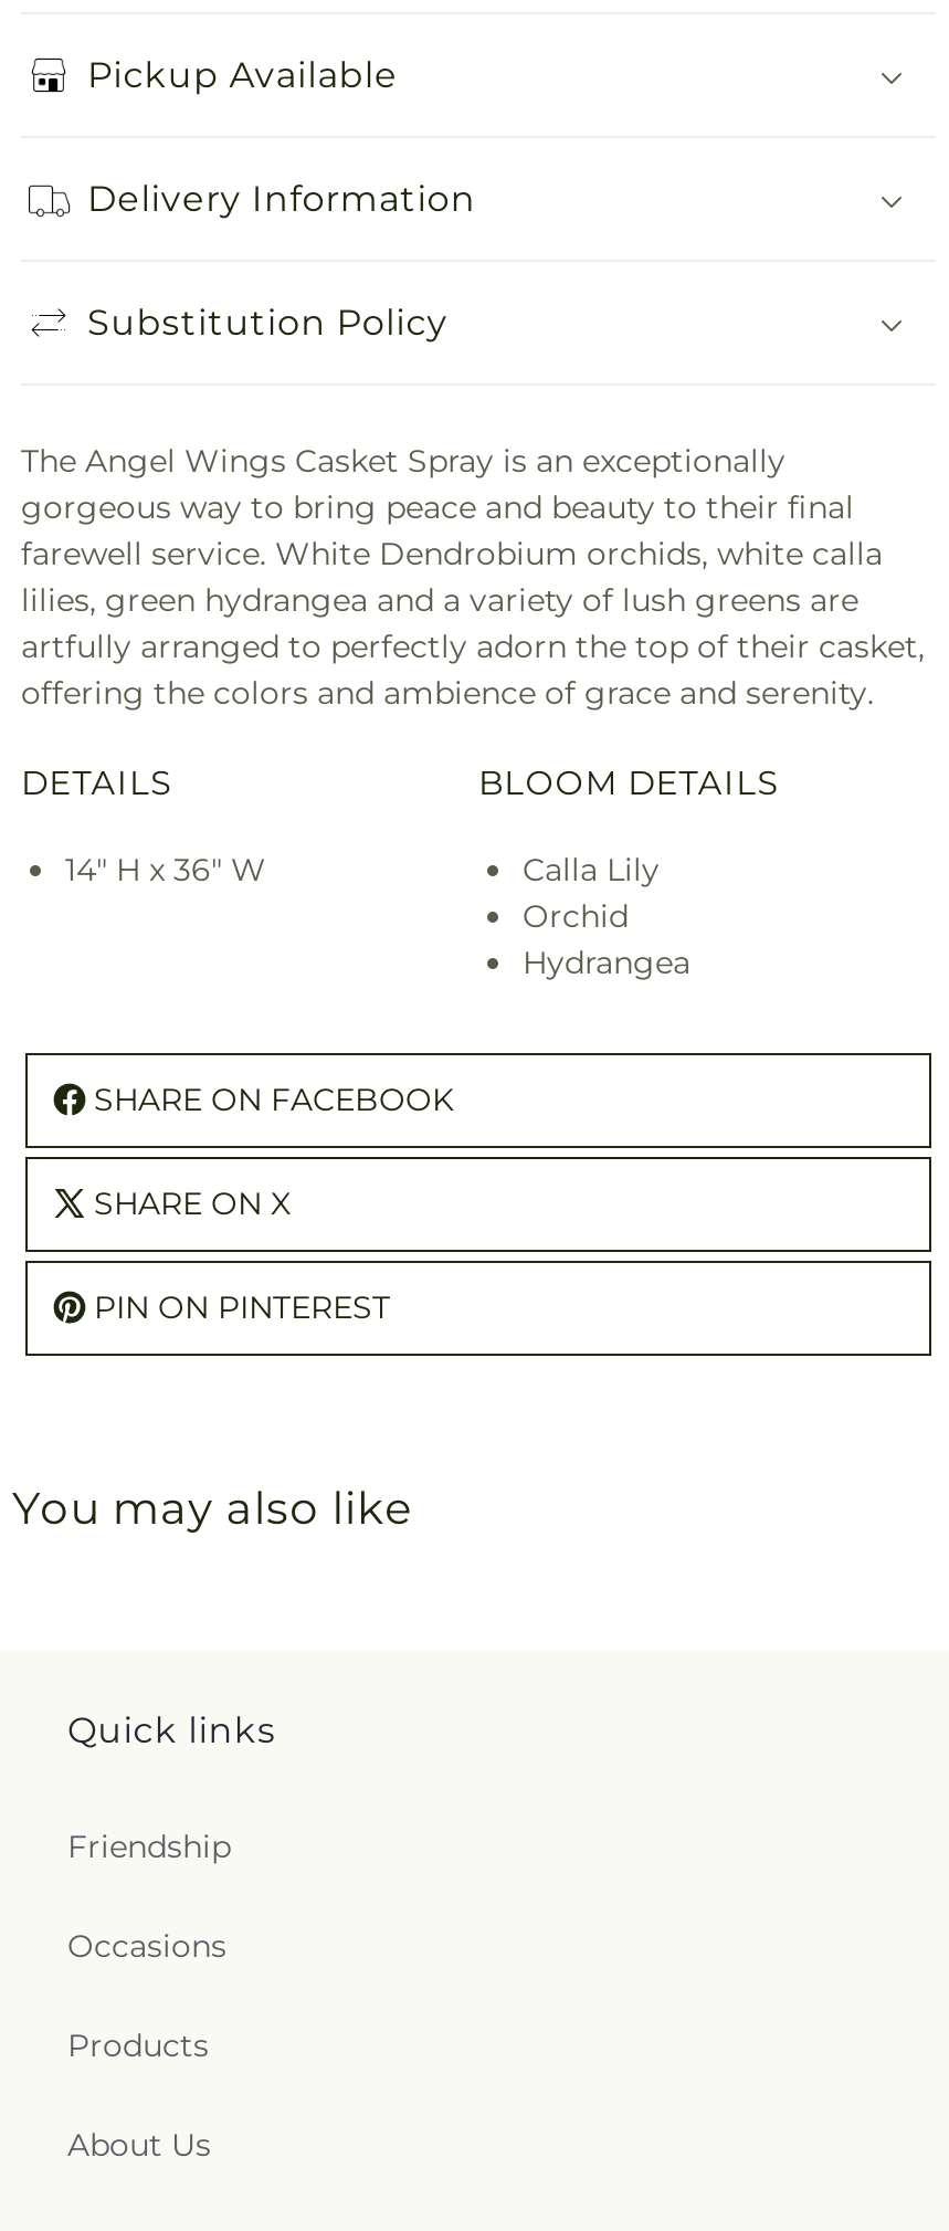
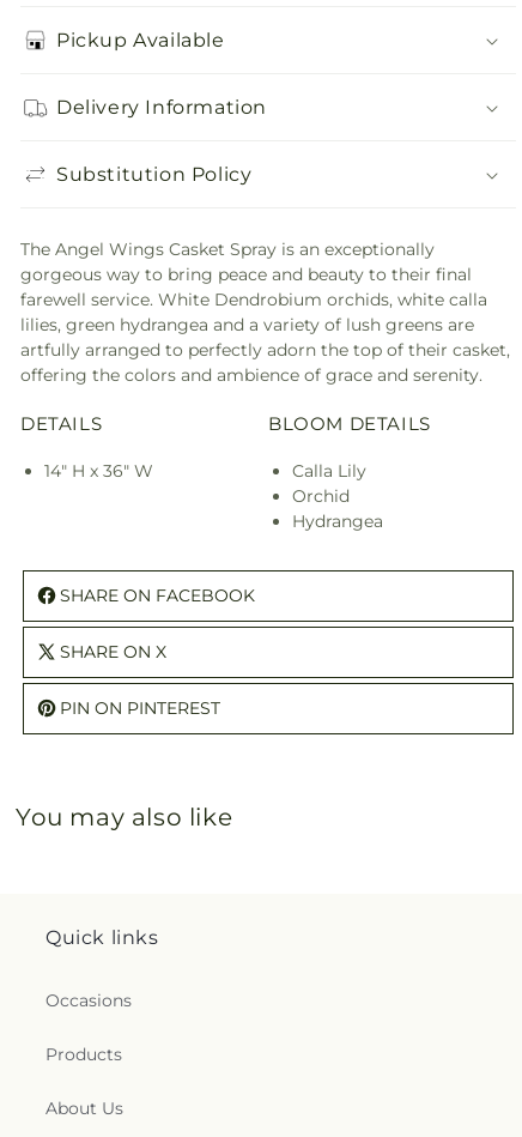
- Friendship
